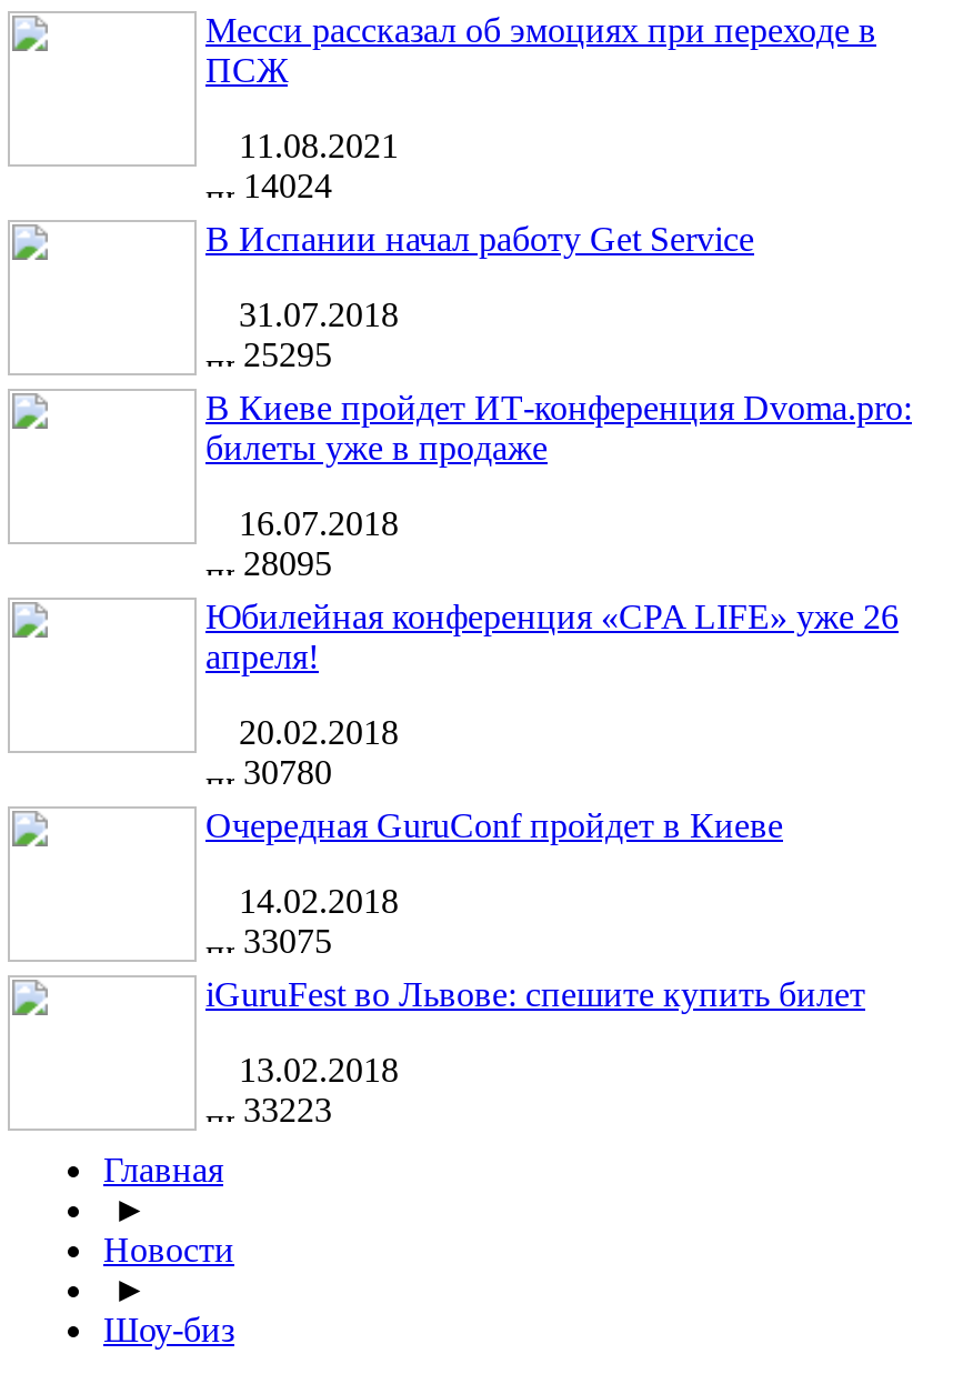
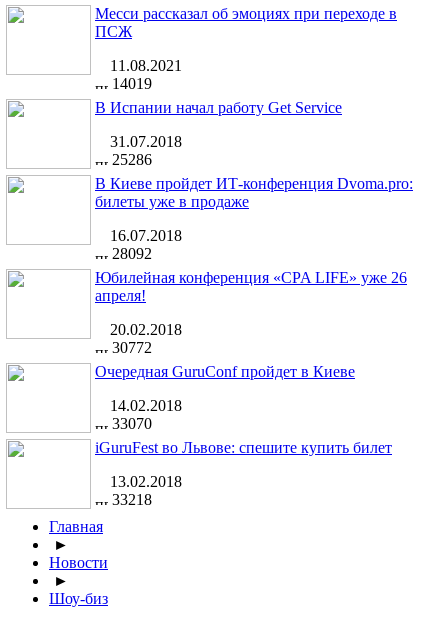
- 14024
+ 14019

- 25295
+ 25286

- 28095
+ 28092

- 30780
+ 30772

- 33075
+ 33070

- 33223
+ 33218
